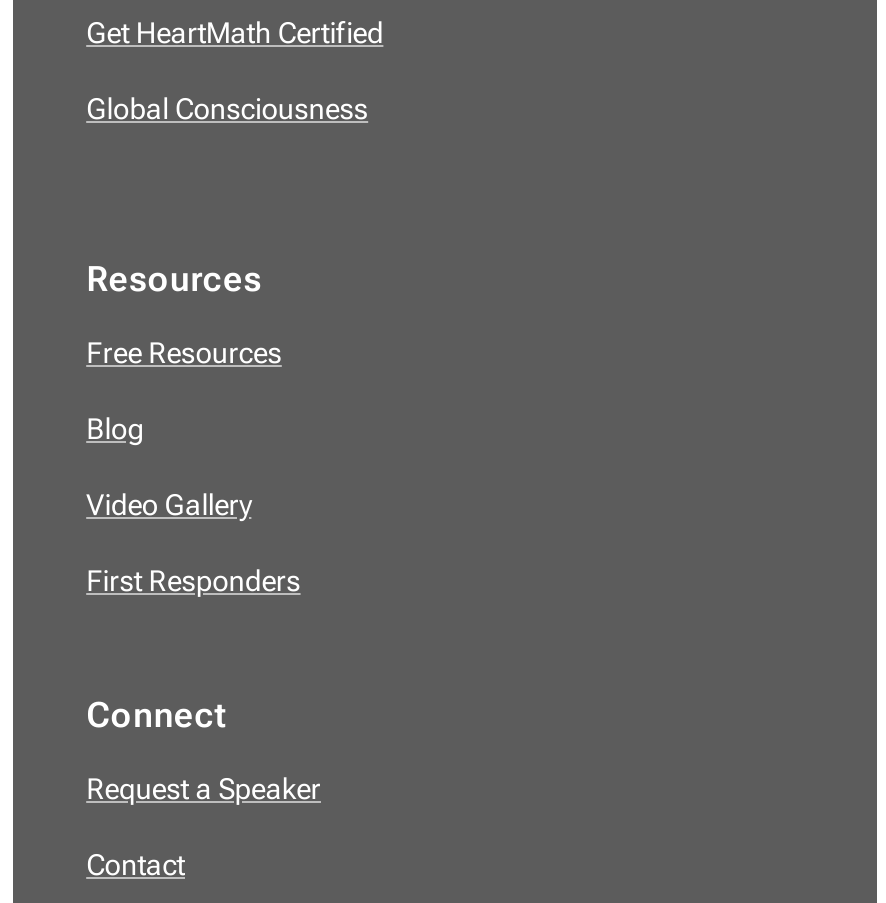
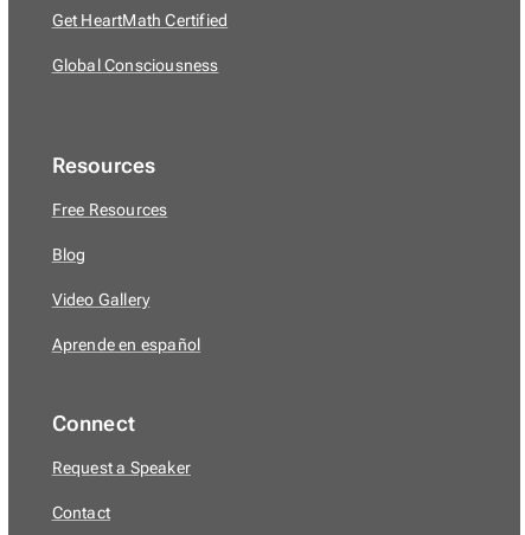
- First Responders
+ Aprende en español
